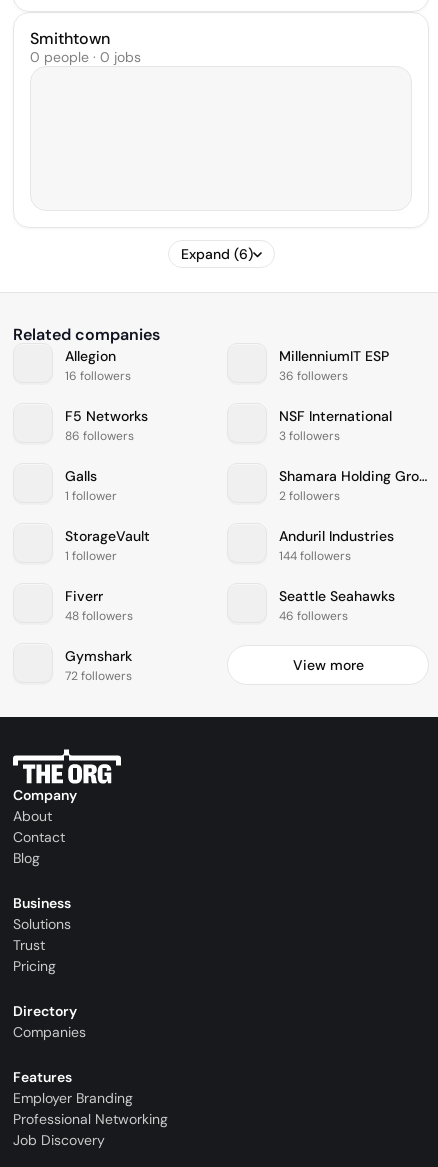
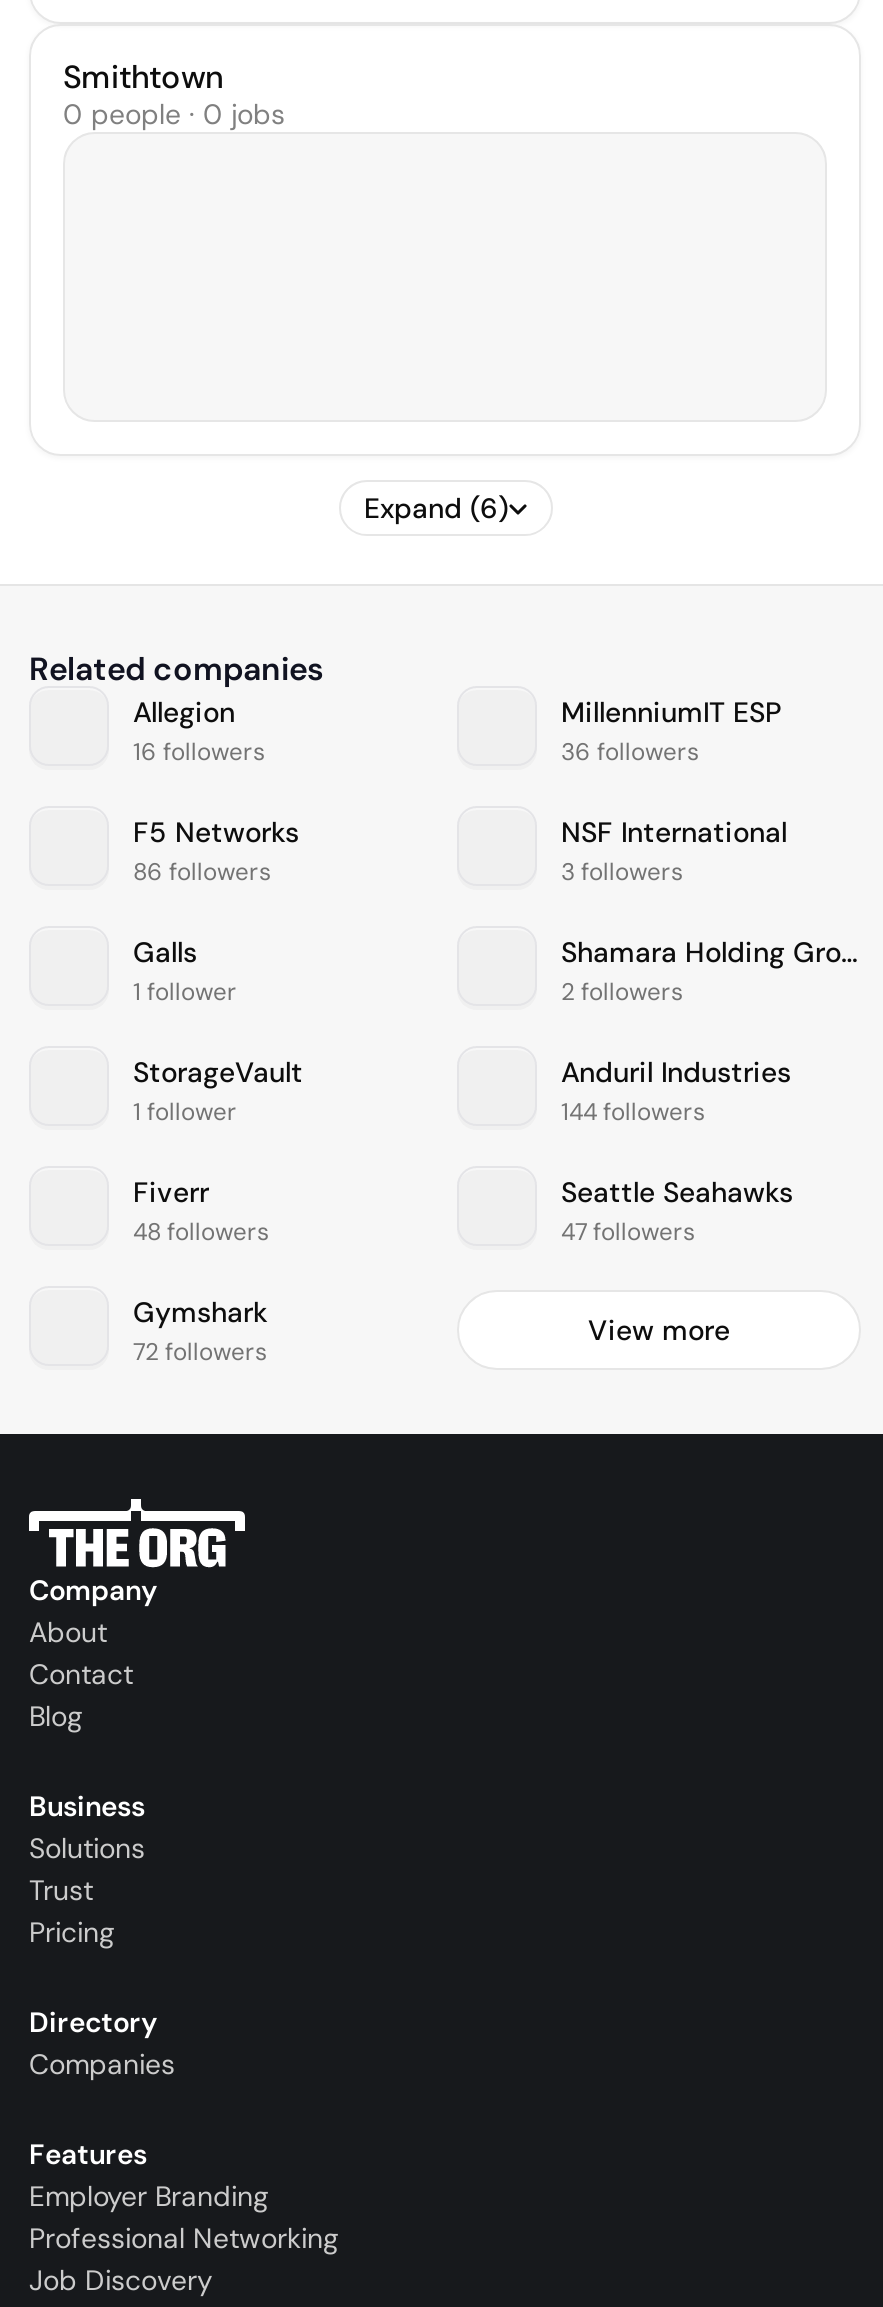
- 46 followers
+ 47 followers
